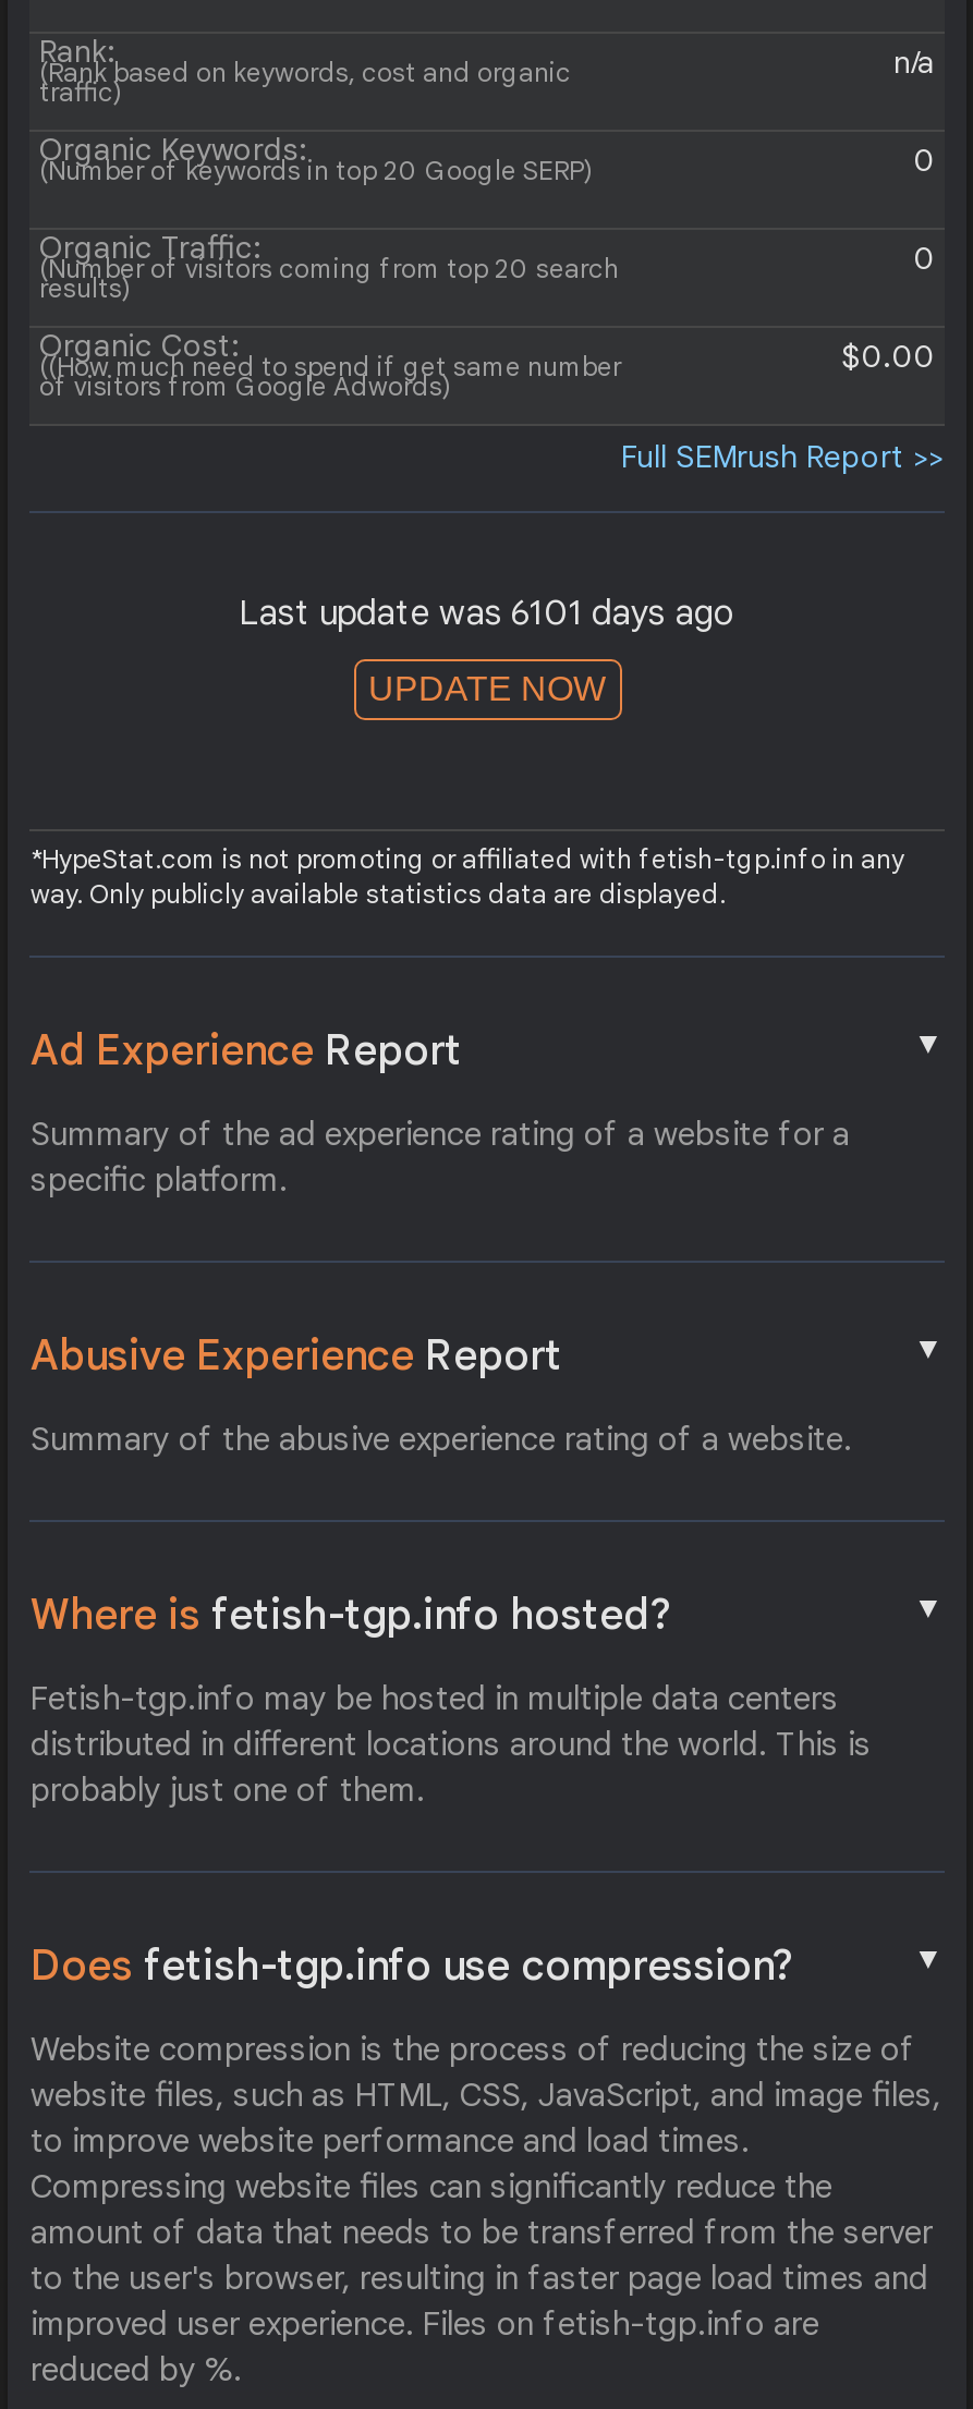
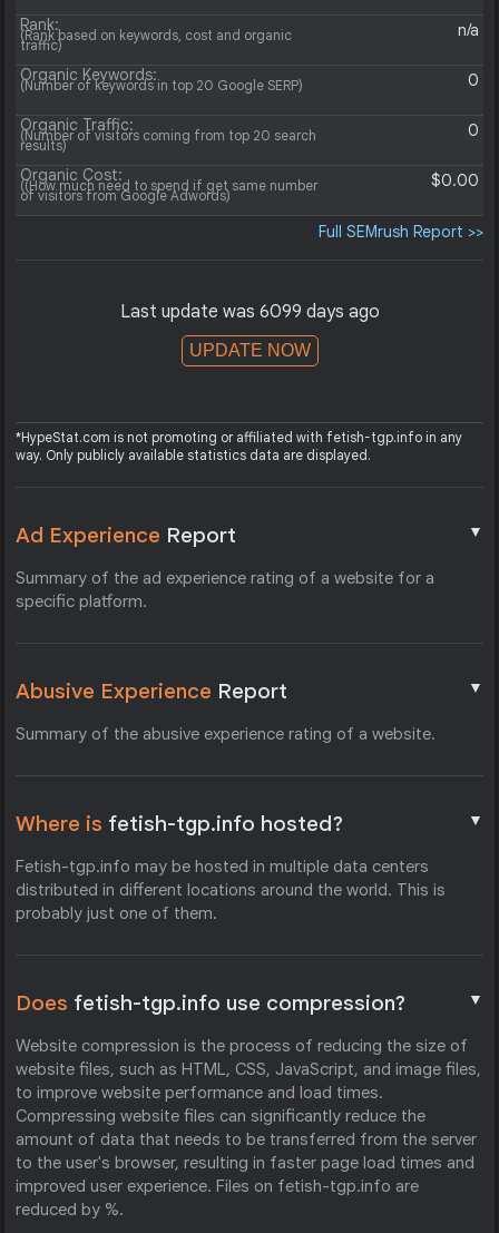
- Last update was 6101 days ago
+ Last update was 6099 days ago
